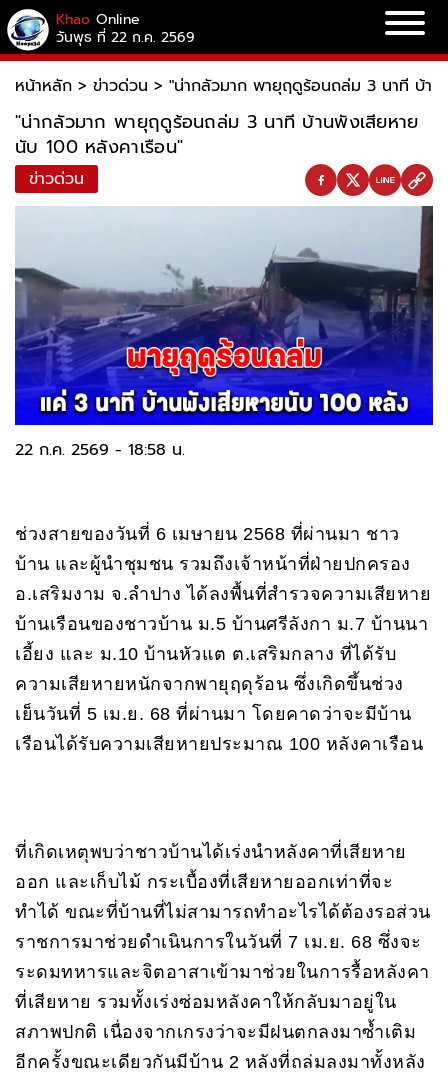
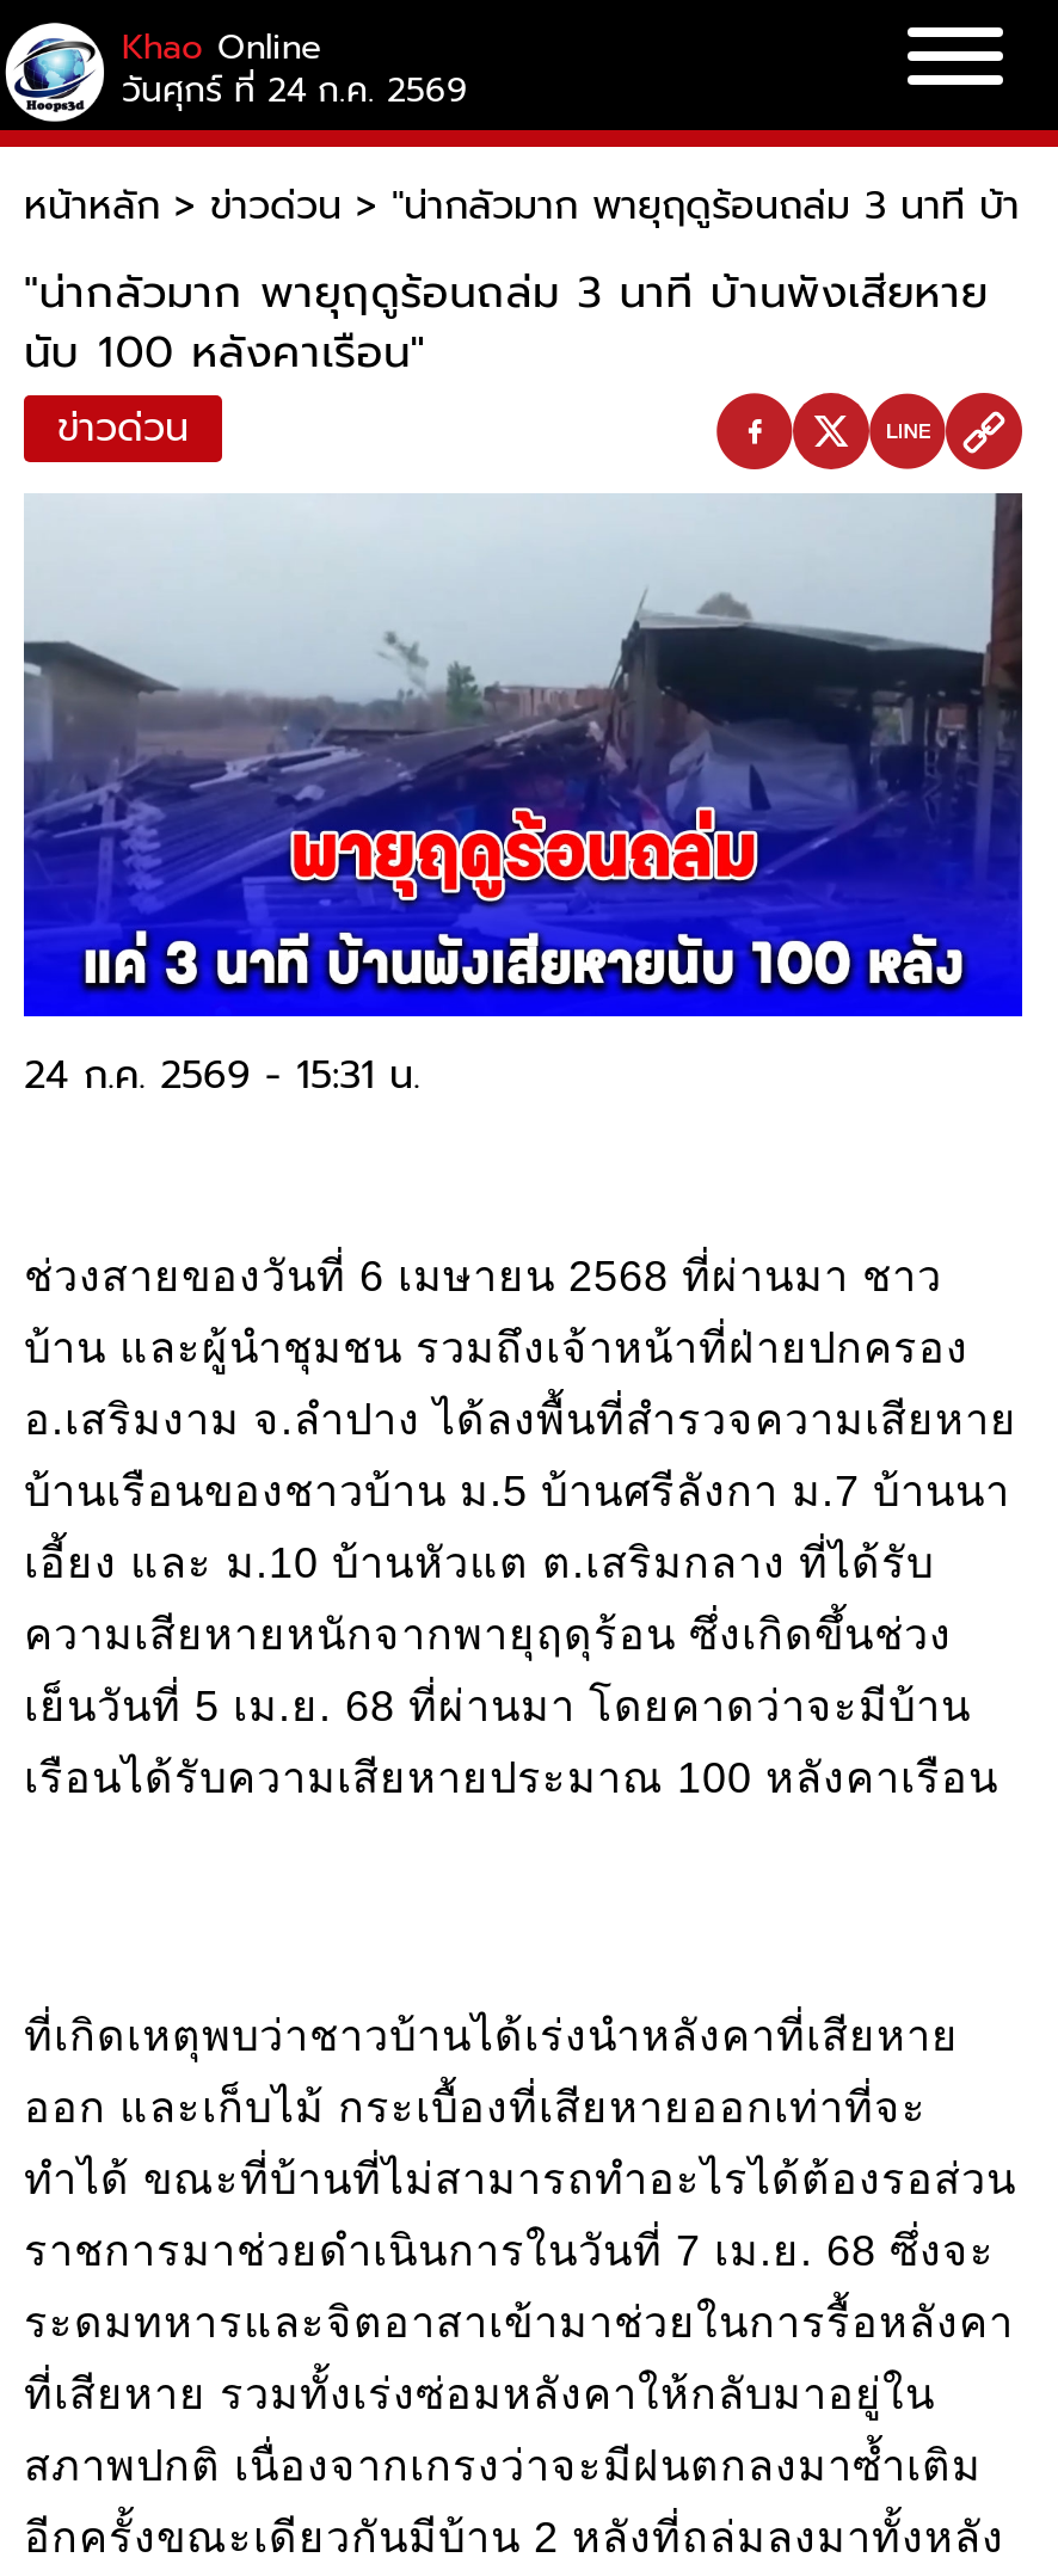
- วันพุธ ที่ 22 ก.ค. 2569
+ วันศุกร์ ที่ 24 ก.ค. 2569

- 22 ก.ค. 2569 - 18:58 น.
+ 24 ก.ค. 2569 - 15:31 น.
